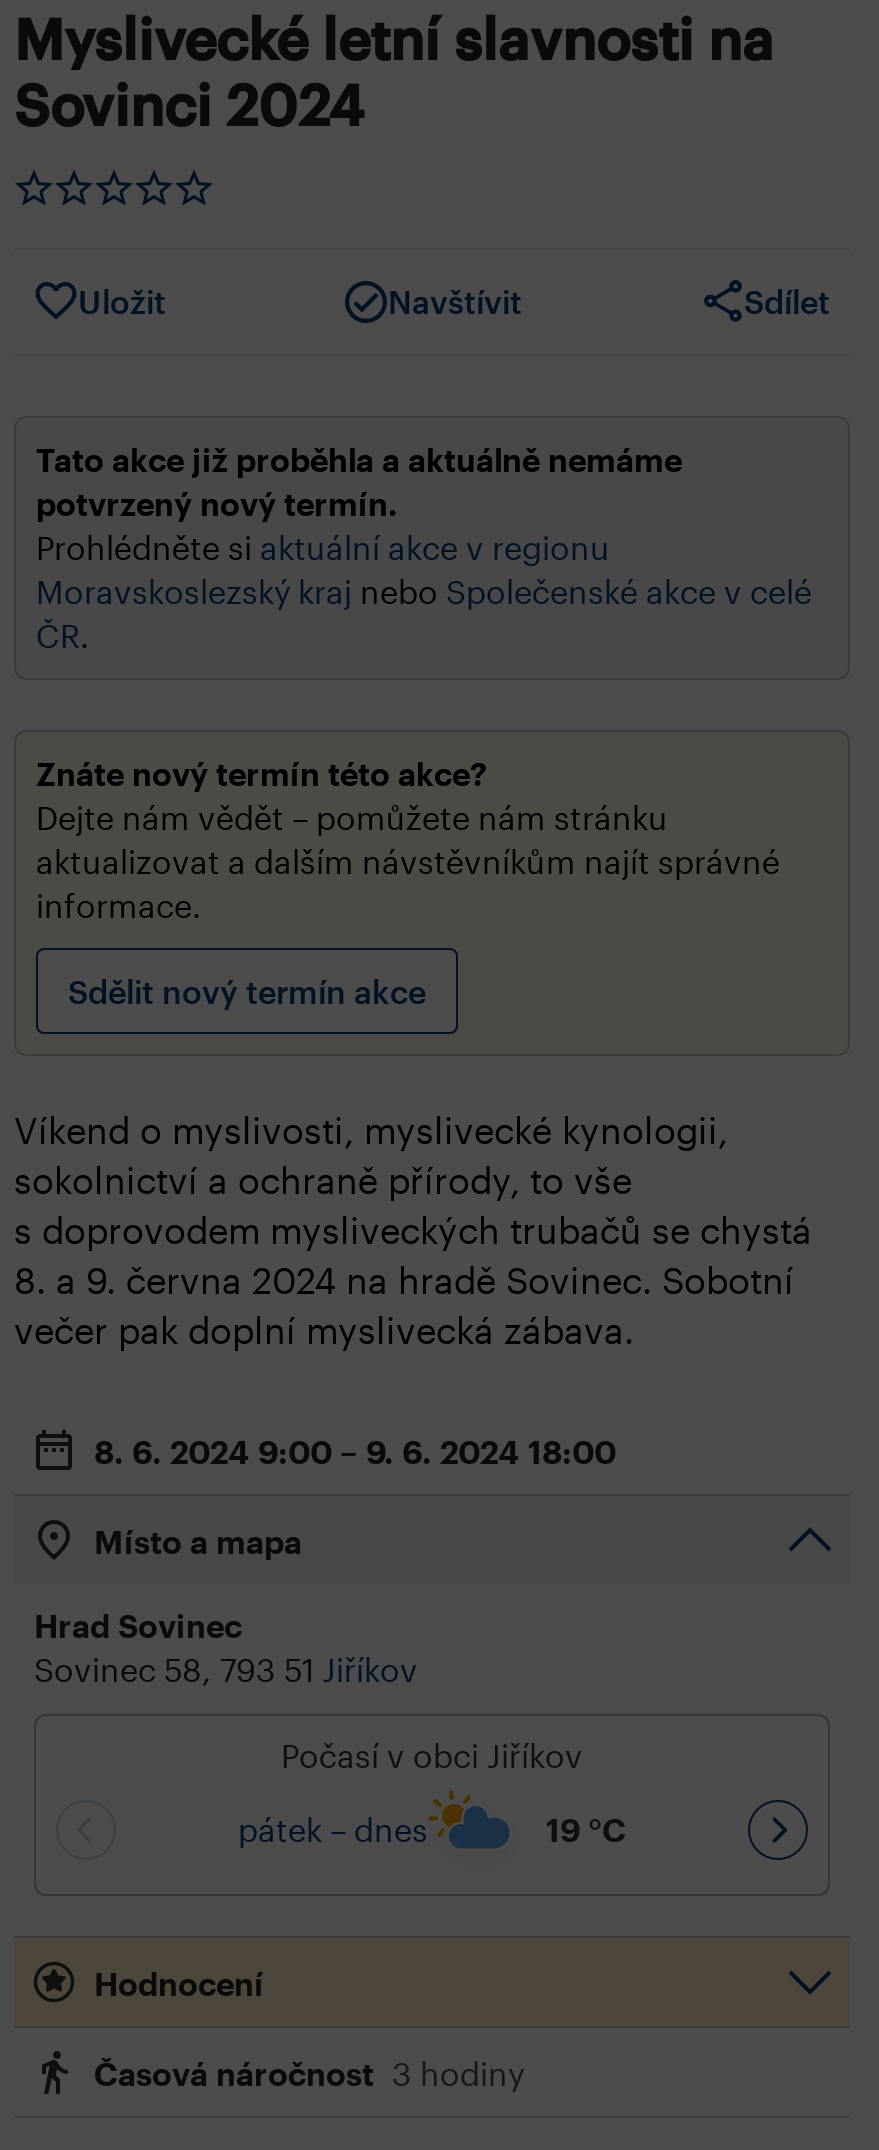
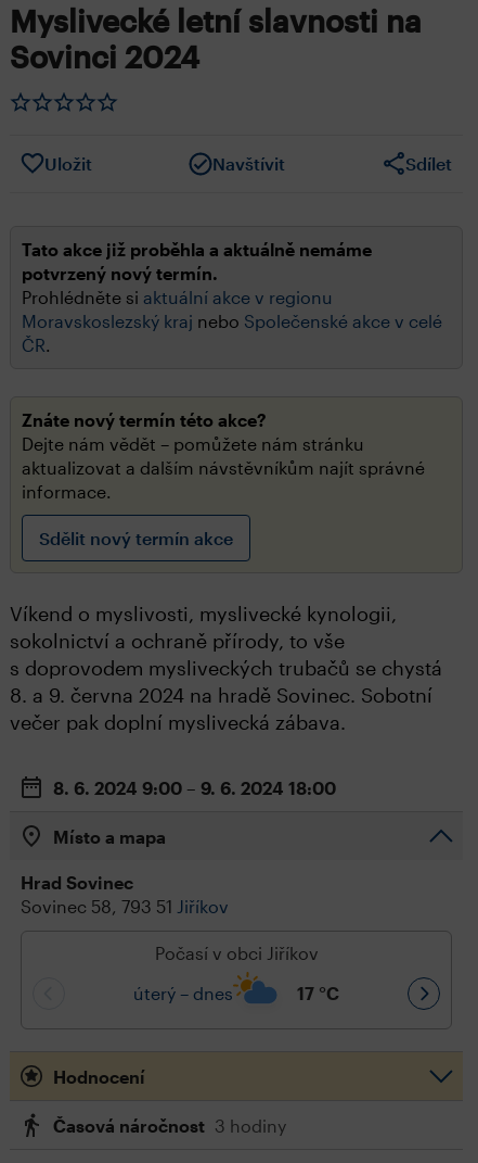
- pátek – dnes
+ úterý – dnes

- 19 °C
+ 17 °C
